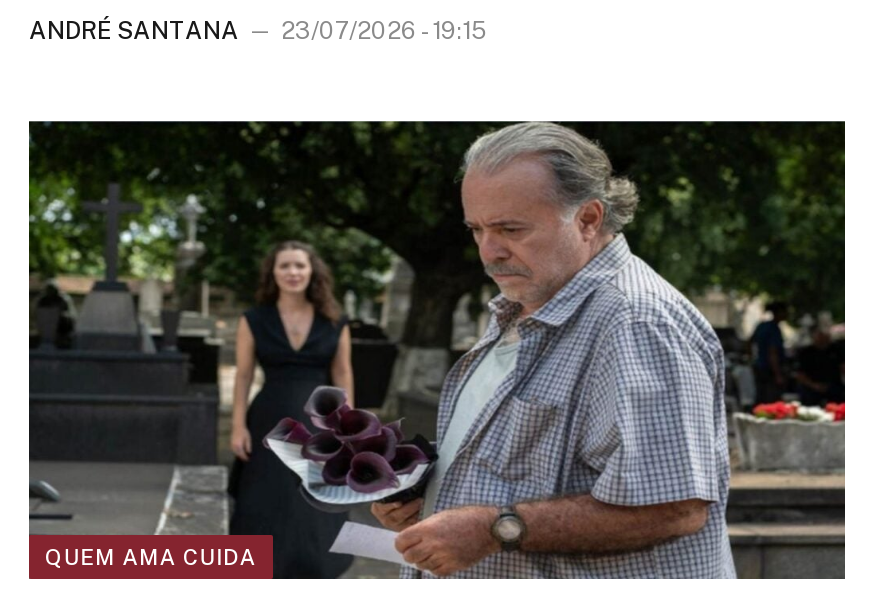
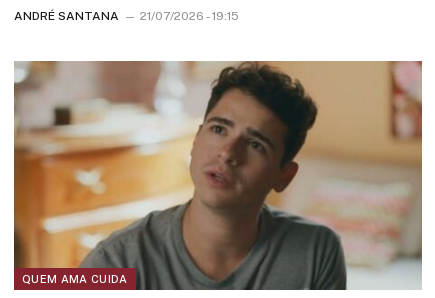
- ANDRÉ SANTANA 23/07/2026 - 19:15
+ ANDRÉ SANTANA 21/07/2026 - 19:15

- [image]
+ [image]
